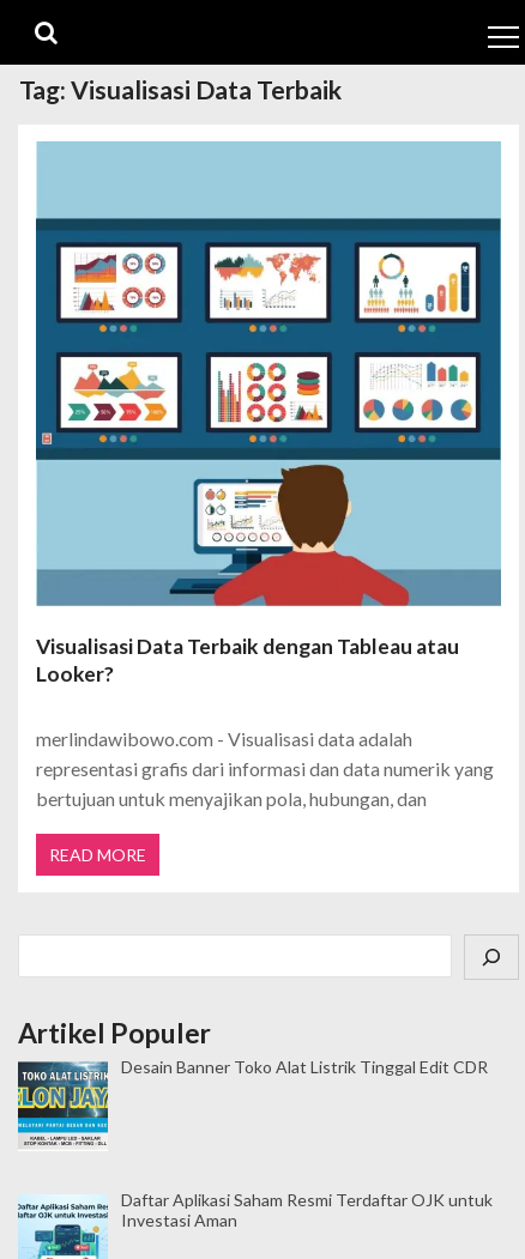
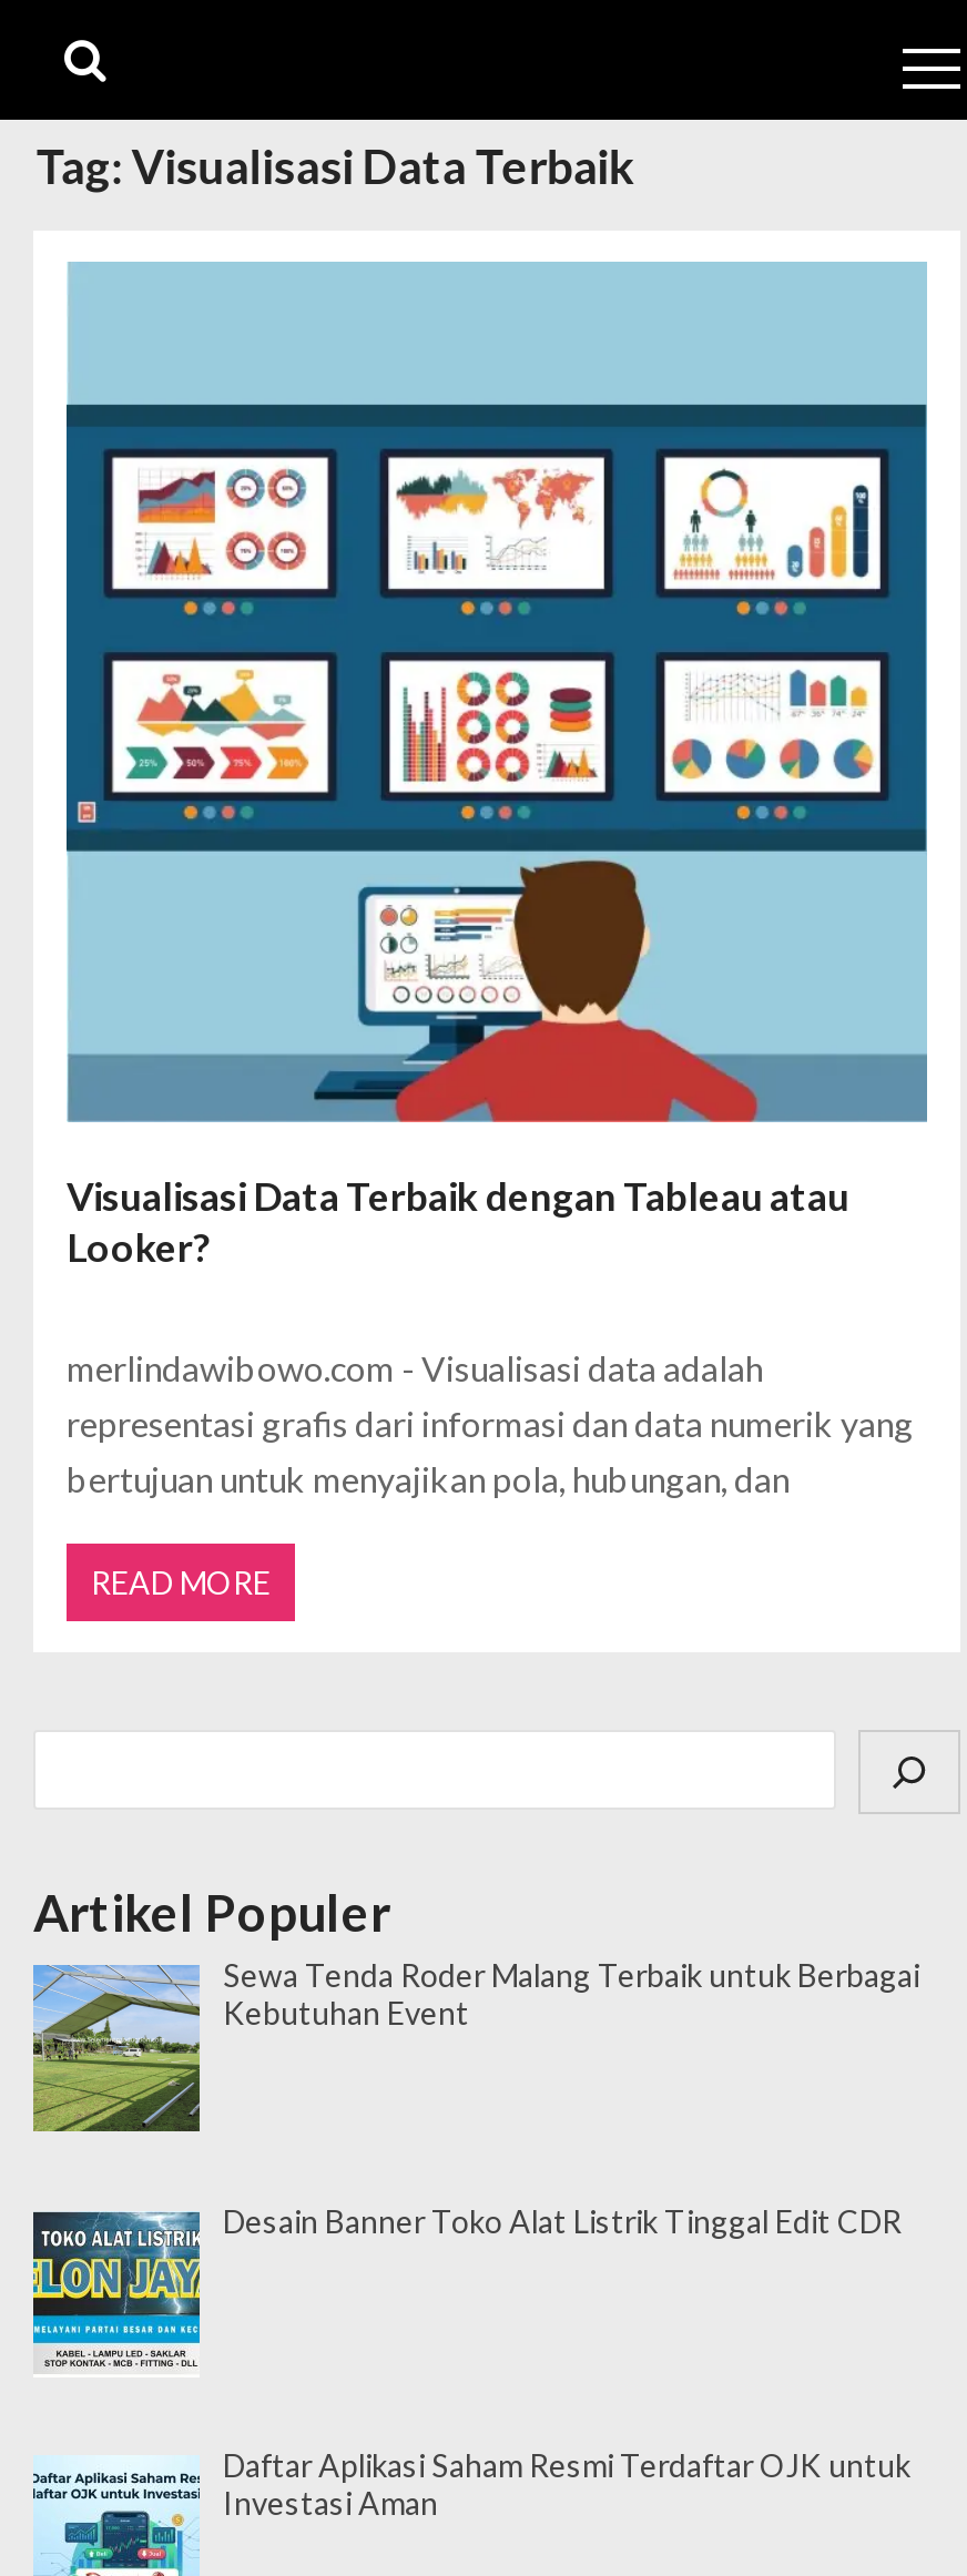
+ [image]
+ Sewa Tenda Roder Malang Terbaik untuk Berbagai
+ Kebutuhan Event
